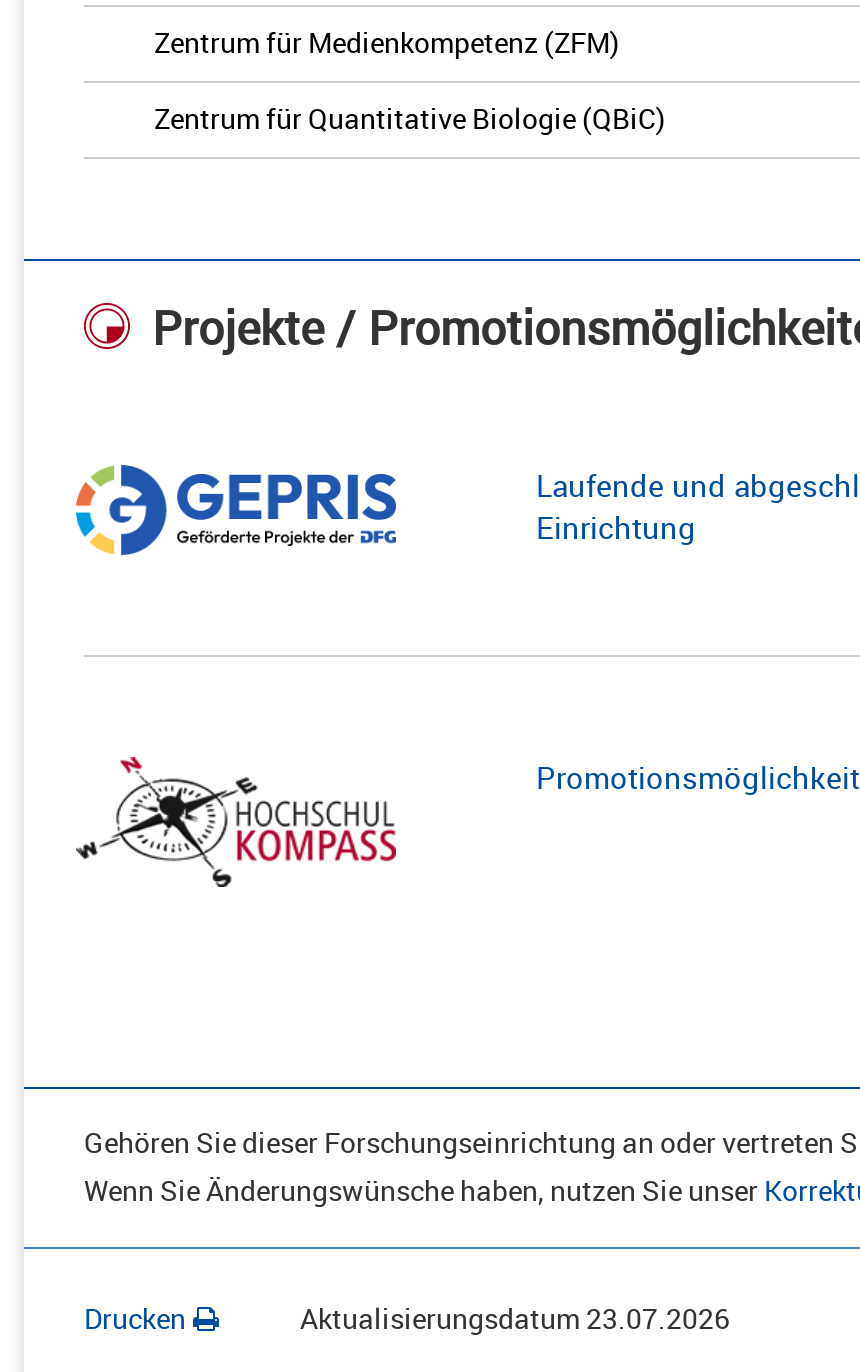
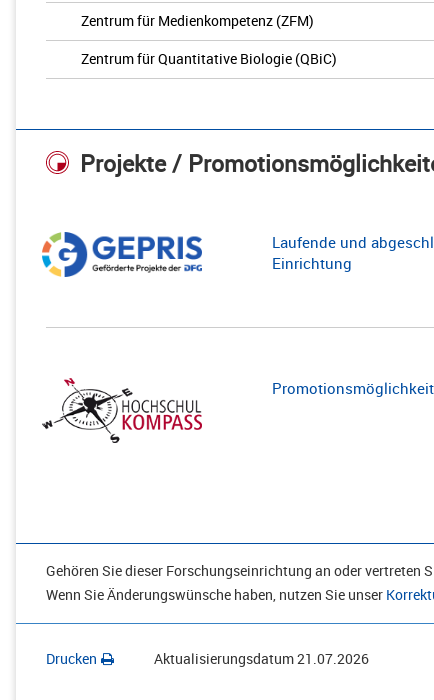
- Aktualisierungsdatum 23.07.2026
+ Aktualisierungsdatum 21.07.2026
